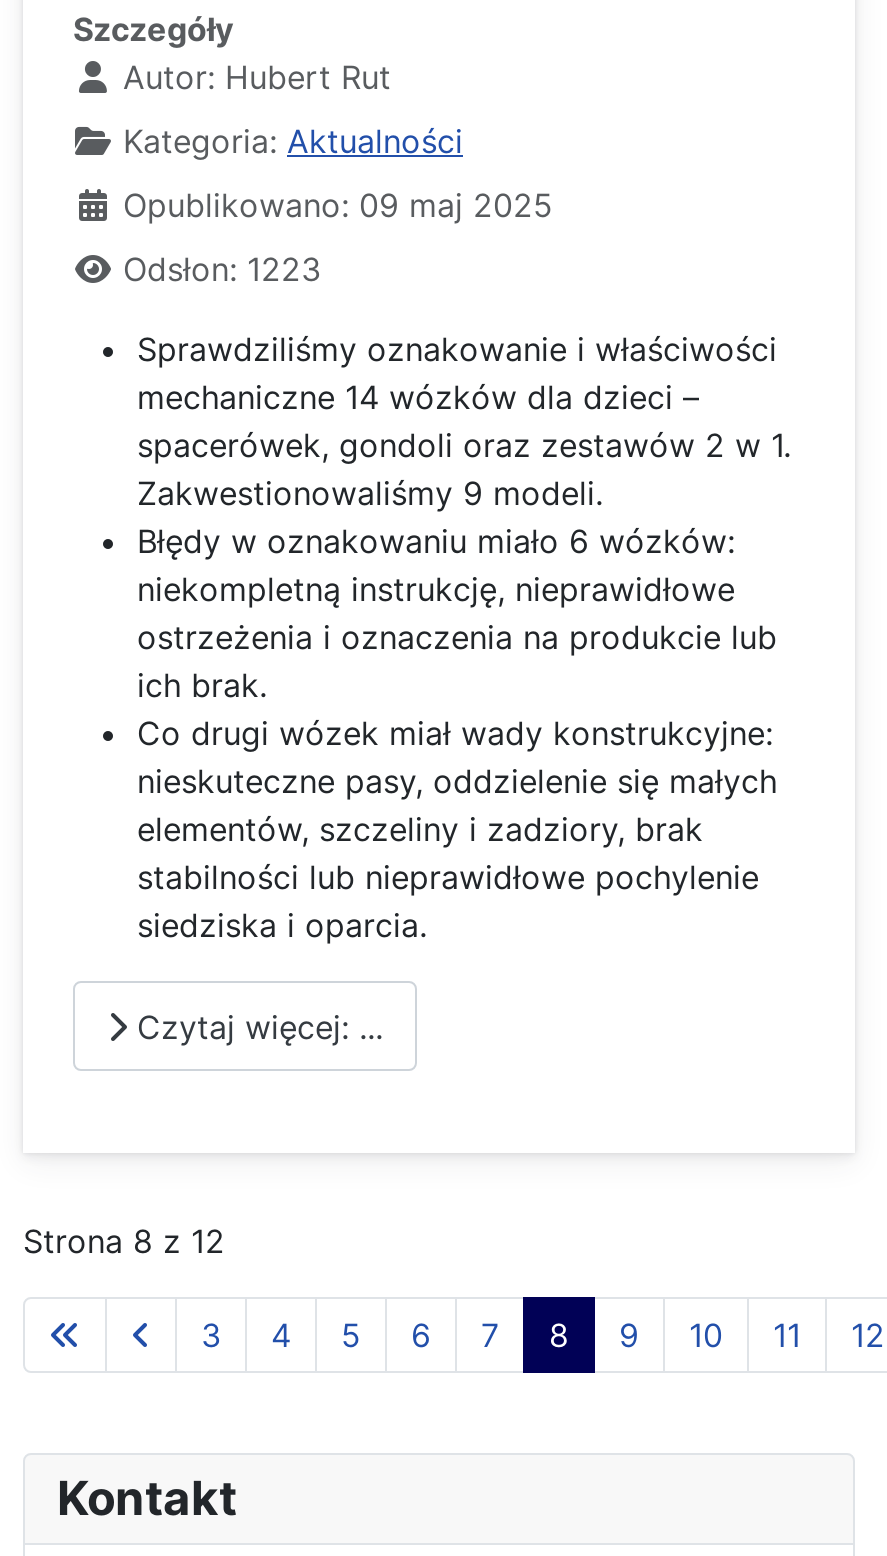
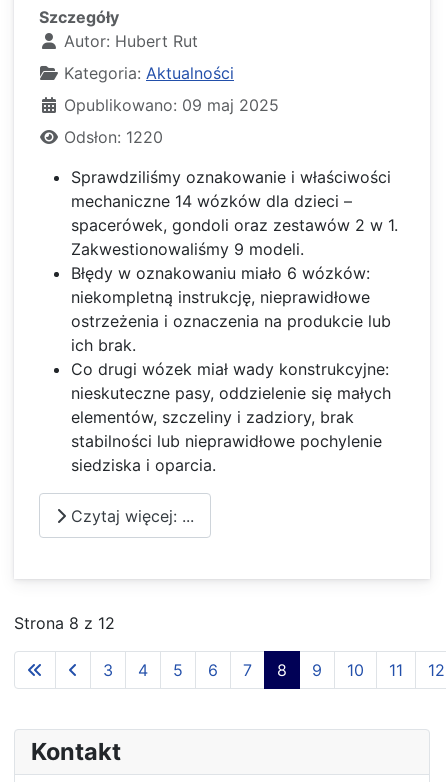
- Odsłon: 1223
+ Odsłon: 1220
